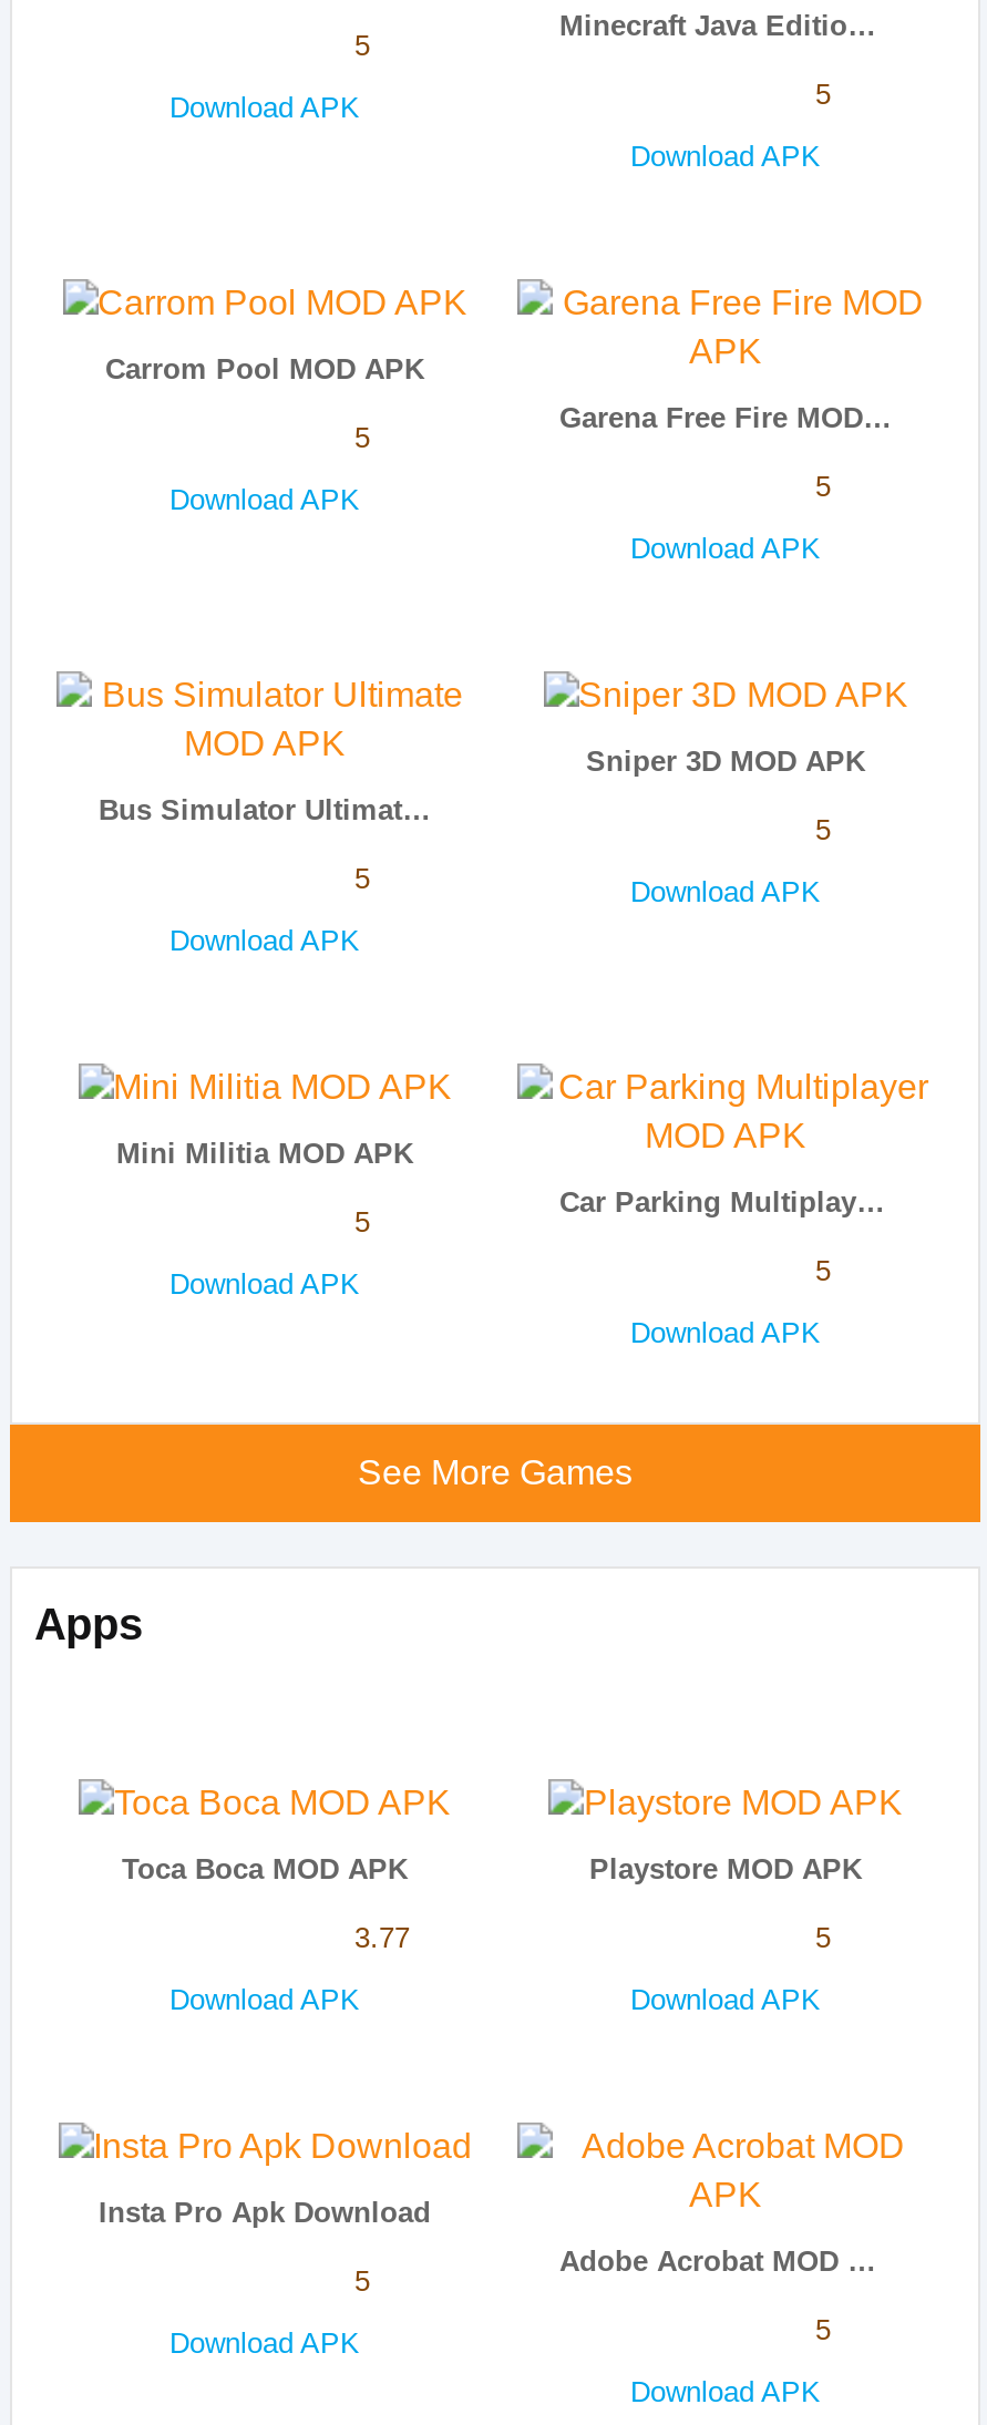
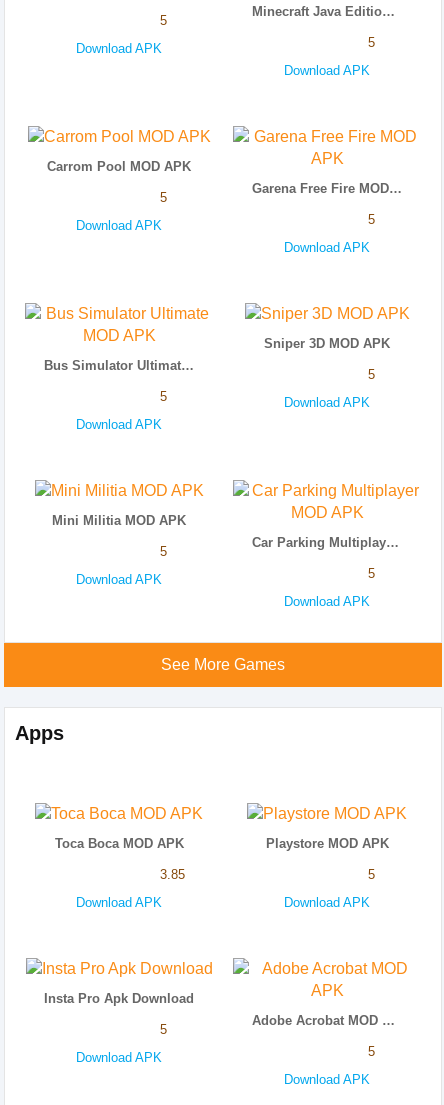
- 3.77
+ 3.85
